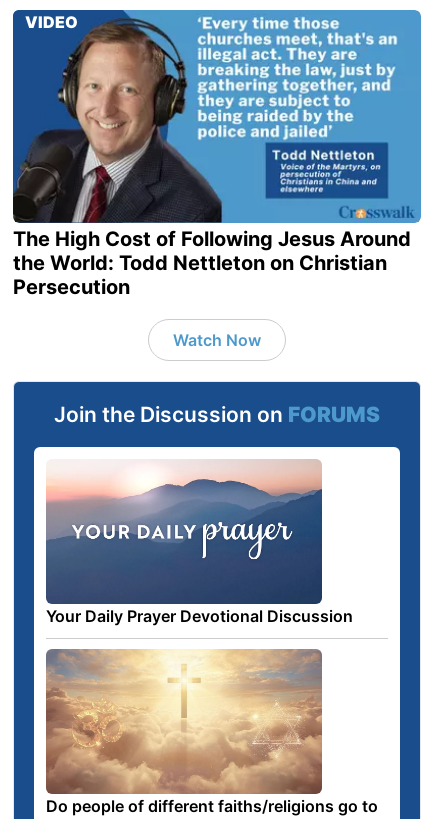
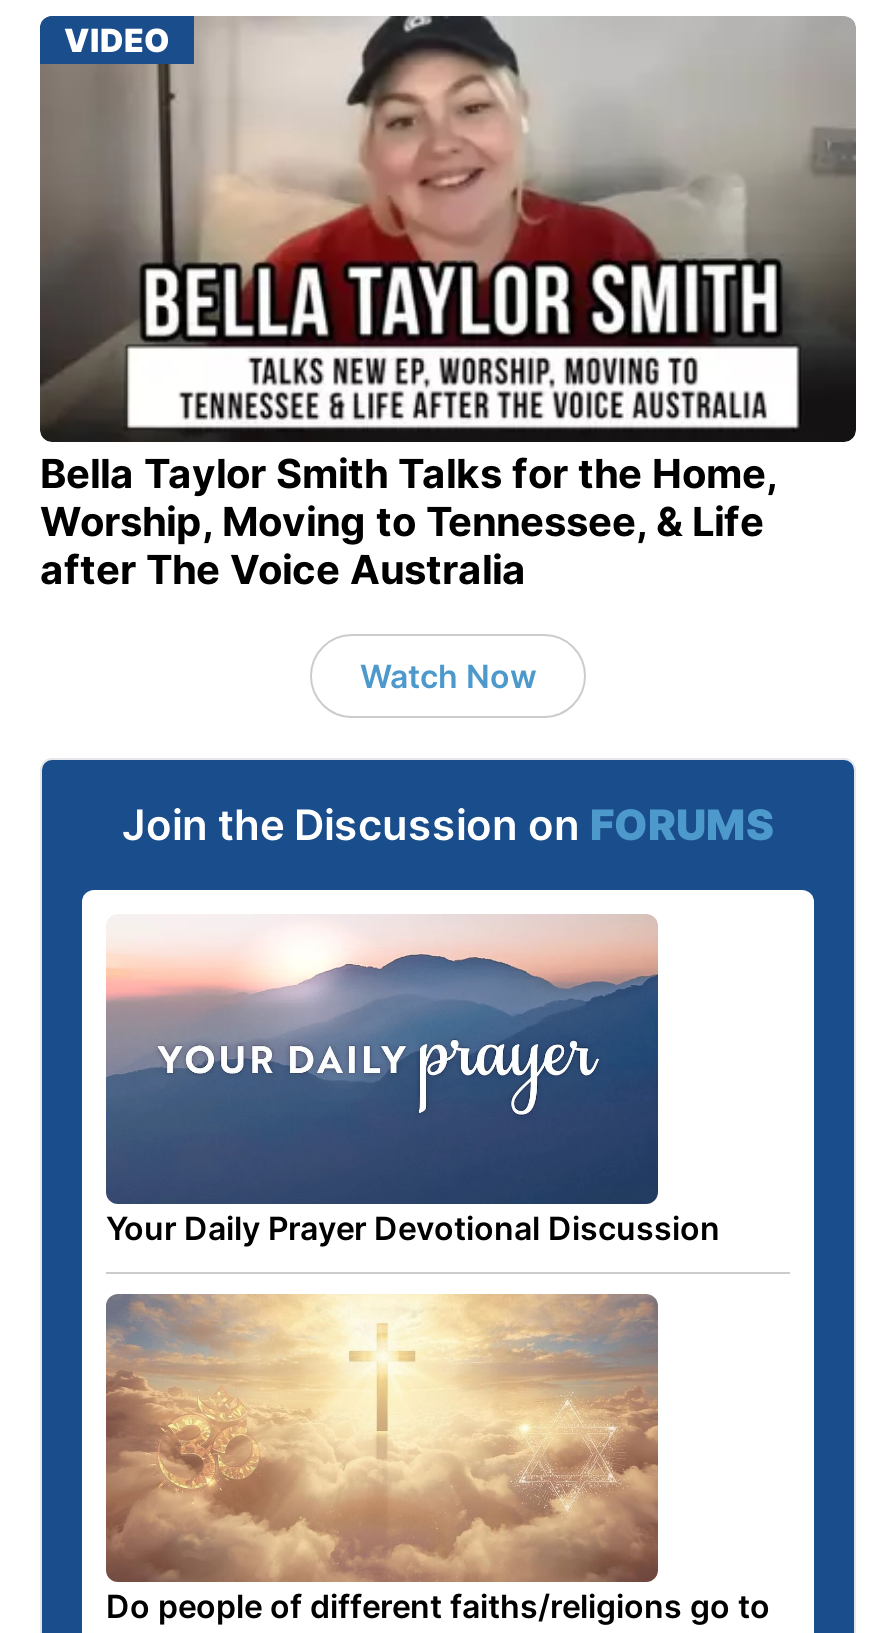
- [image]
- The High Cost of Following Jesus Around
- the World: Todd Nettleton on Christian
- Persecution
+ [image]
+ Bella Taylor Smith Talks for the Home,
+ Worship, Moving to Tennessee, & Life
+ after The Voice Australia
